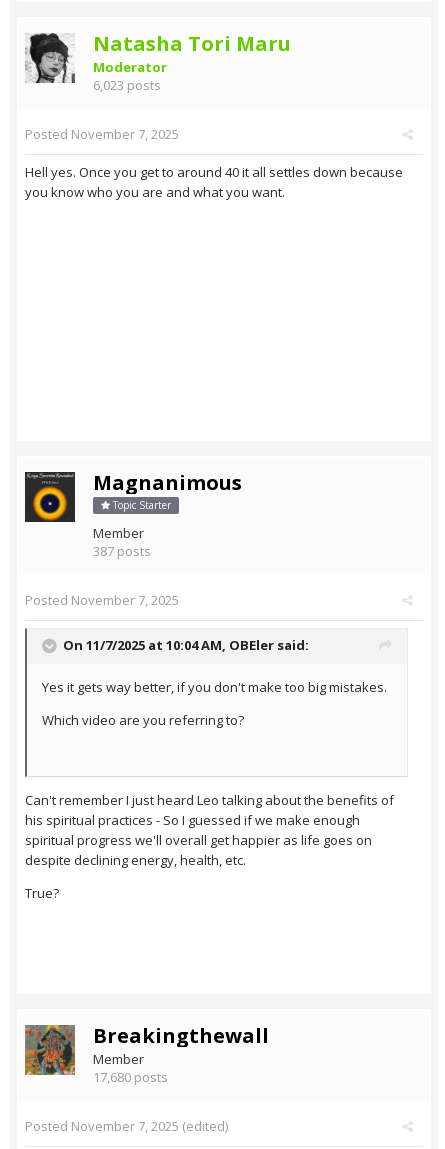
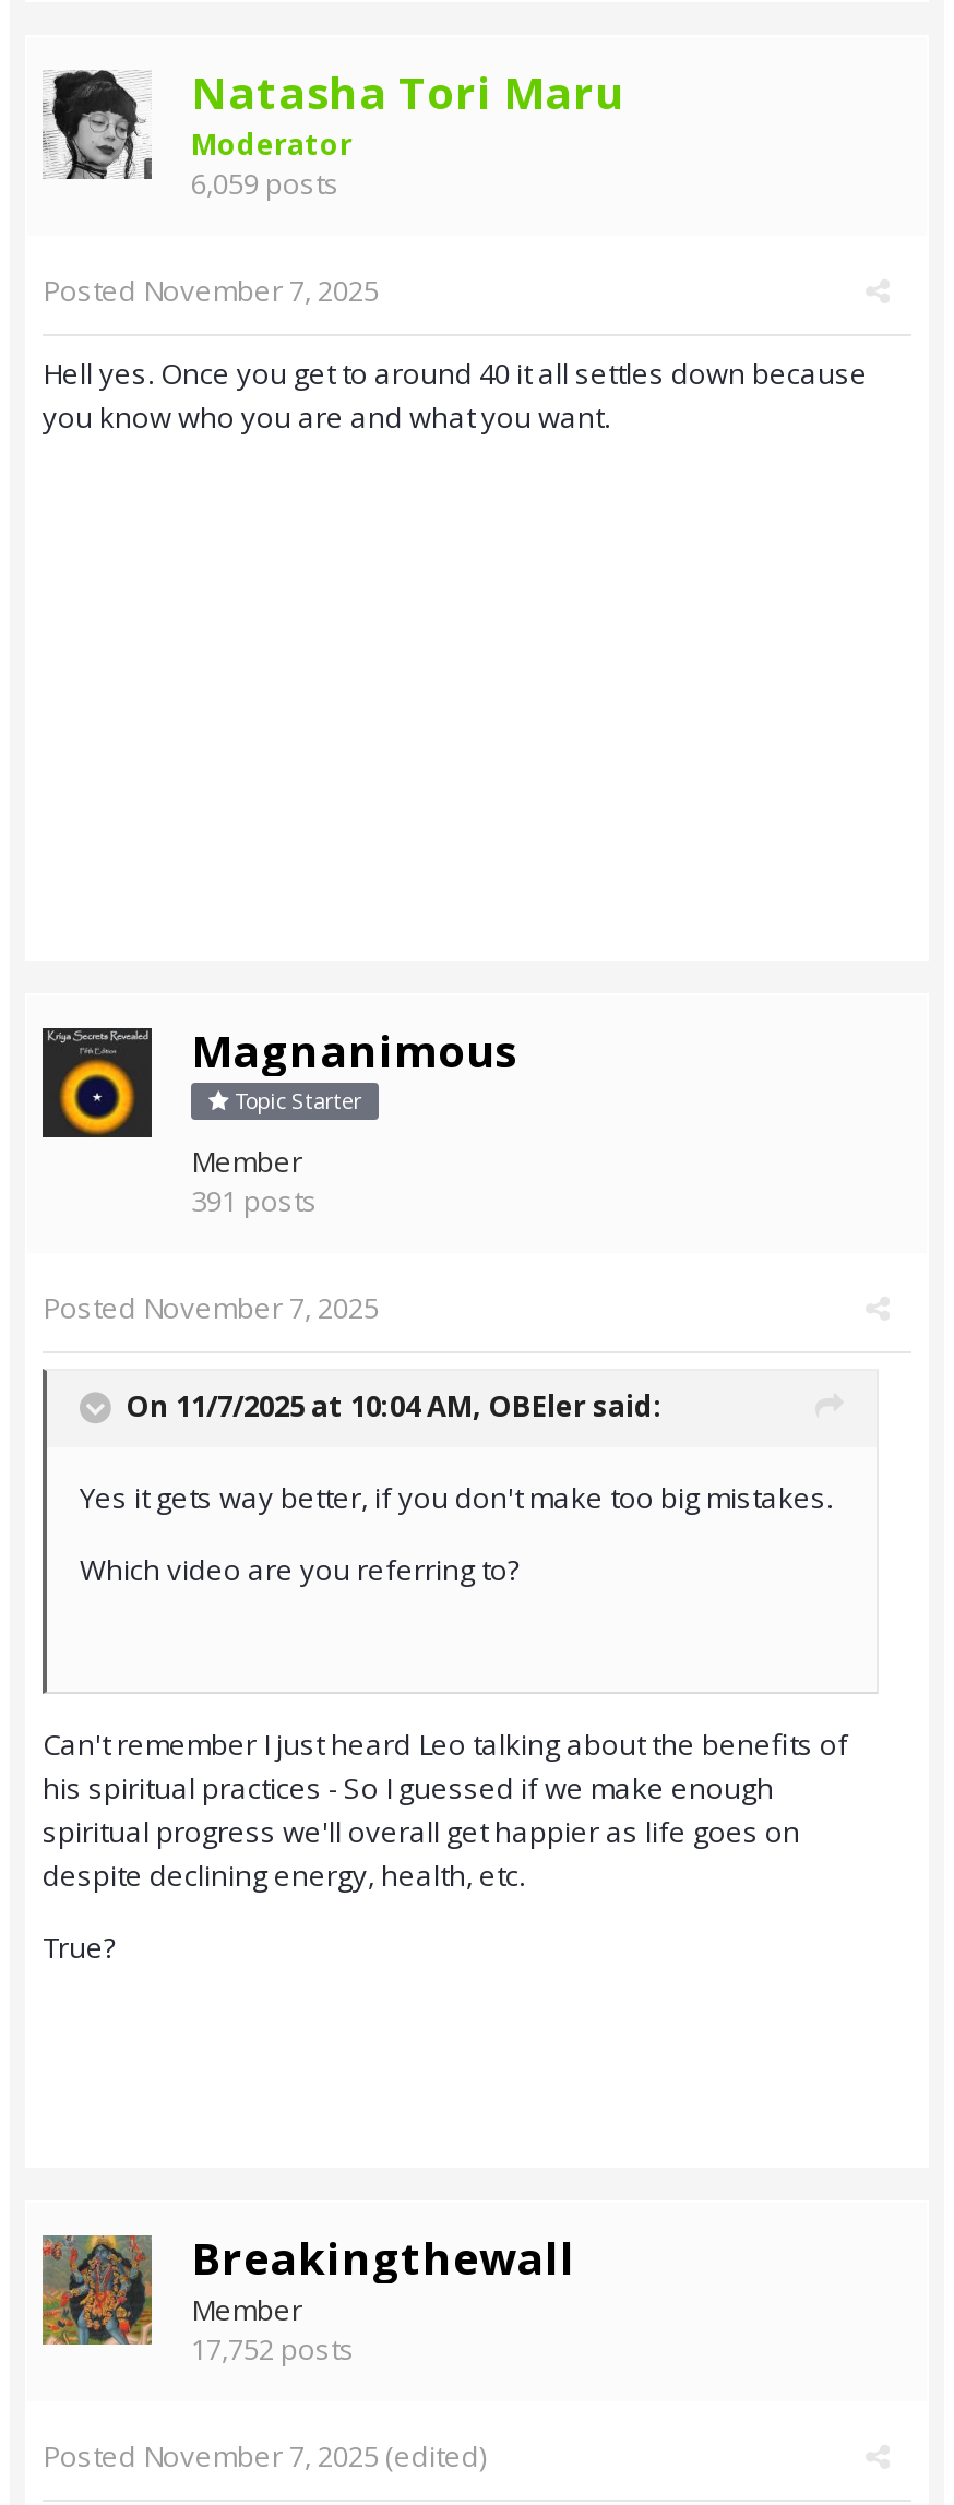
- 6,023 posts
+ 6,059 posts

- 387 posts
+ 391 posts

- 17,680 posts
+ 17,752 posts
